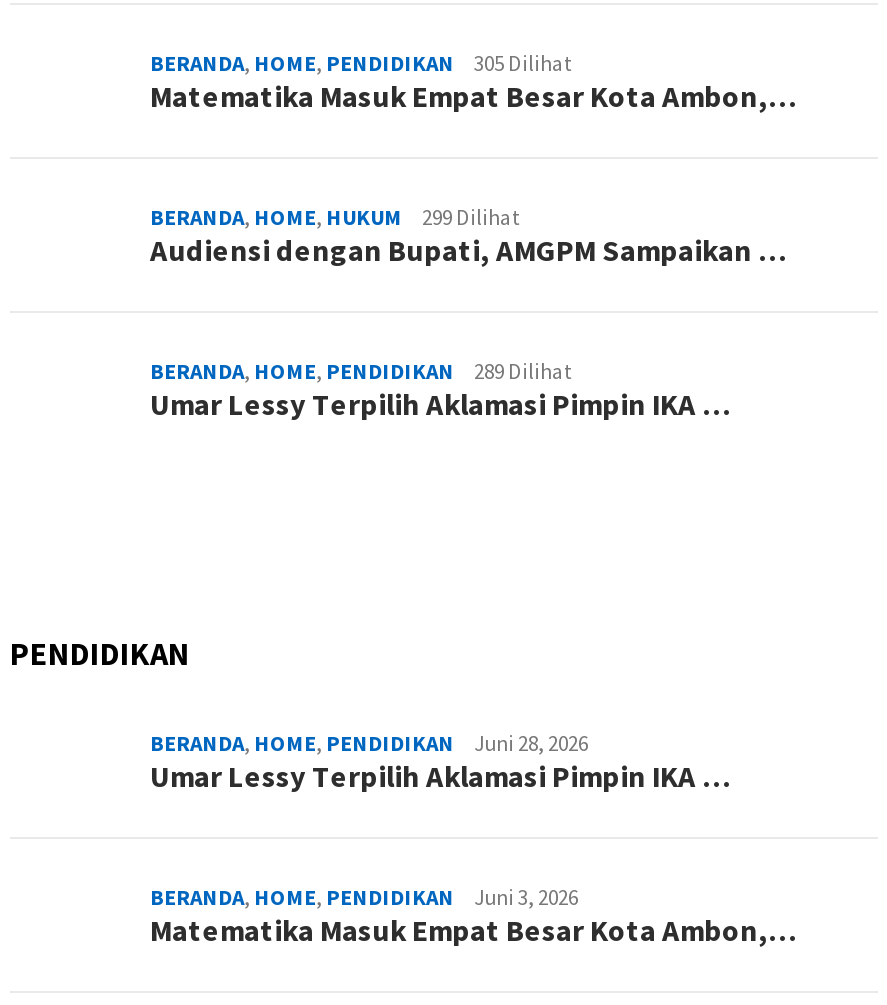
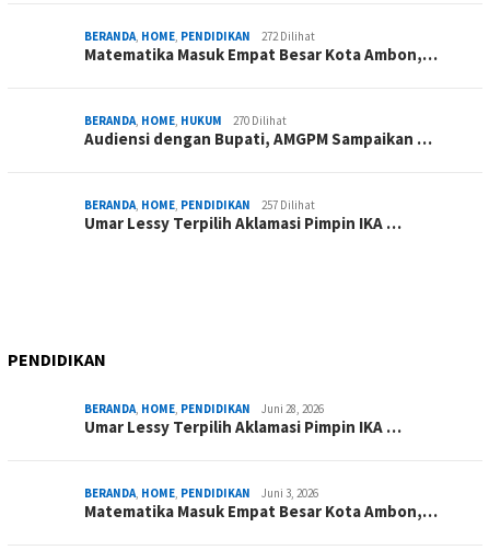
- BERANDA, HOME, PENDIDIKAN 305 Dilihat
+ BERANDA, HOME, PENDIDIKAN 272 Dilihat

- BERANDA, HOME, HUKUM 299 Dilihat
+ BERANDA, HOME, HUKUM 270 Dilihat

- BERANDA, HOME, PENDIDIKAN 289 Dilihat
+ BERANDA, HOME, PENDIDIKAN 257 Dilihat
